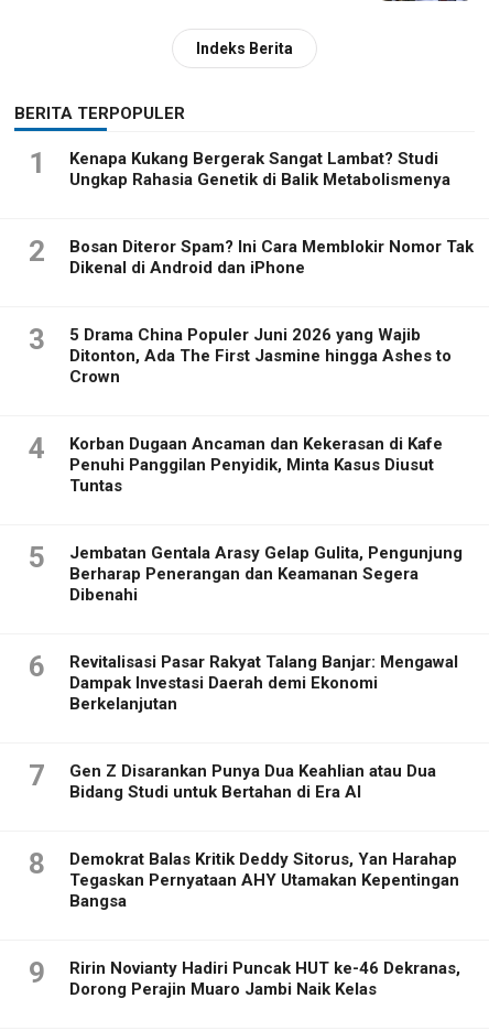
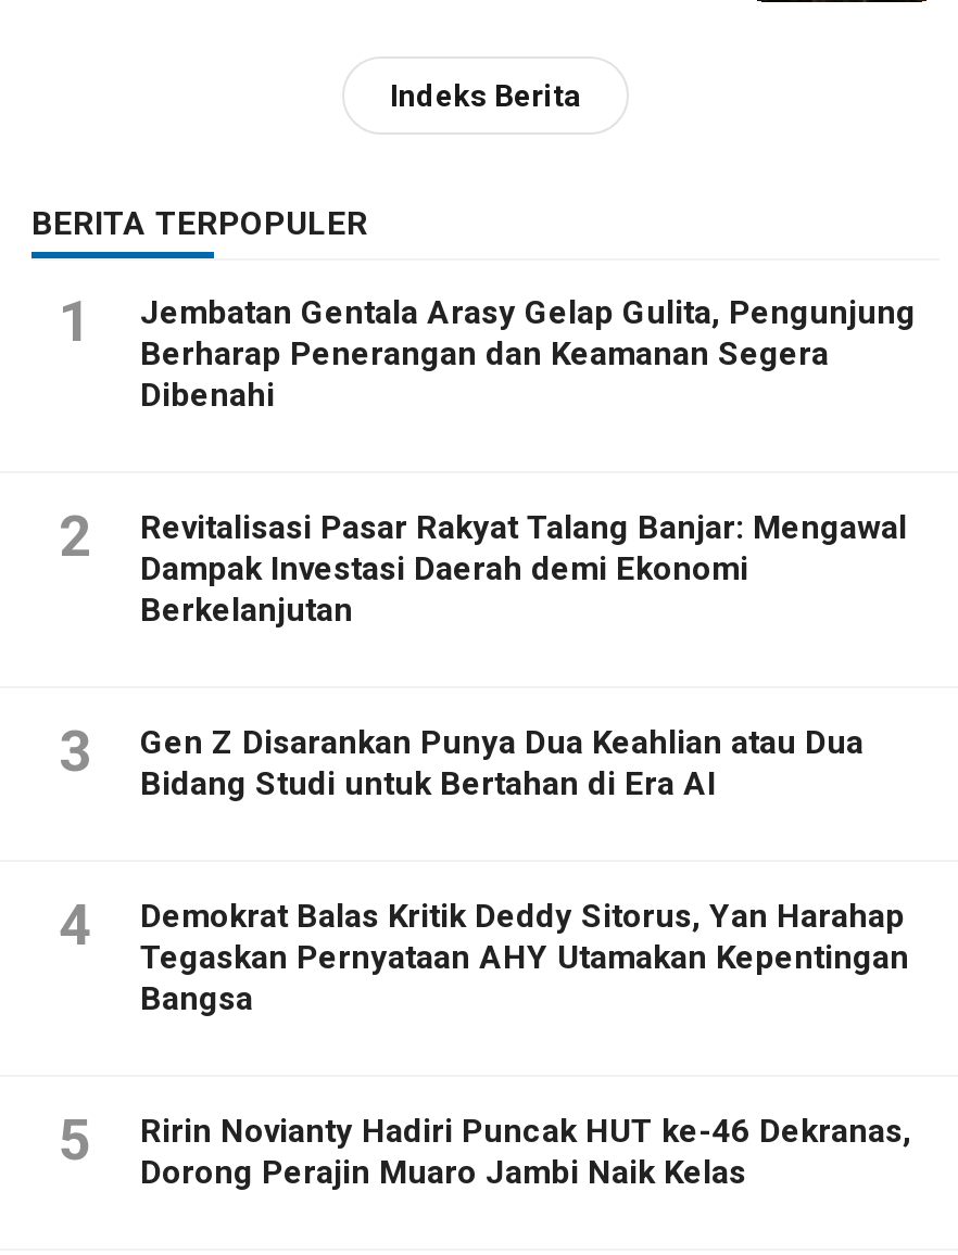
- Kenapa Kukang Bergerak Sangat Lambat? Studi
- Ungkap Rahasia Genetik di Balik Metabolismenya
- 2
- Bosan Diteror Spam? Ini Cara Memblokir Nomor Tak
- Dikenal di Android dan iPhone
- 3
- 5 Drama China Populer Juni 2026 yang Wajib
- Ditonton, Ada The First Jasmine hingga Ashes to
- Crown
- 4
- Korban Dugaan Ancaman dan Kekerasan di Kafe
- Penuhi Panggilan Penyidik, Minta Kasus Diusut
- Tuntas
- 5

- 6 Revitalisasi Pasar Rakyat Talang Banjar: Mengawal Dampak Investasi Daerah demi Ekonomi
+ 2 Revitalisasi Pasar Rakyat Talang Banjar: Mengawal Dampak Investasi Daerah demi Ekonomi

- 7 Gen Z Disarankan Punya Dua Keahlian atau Dua Bidang Studi untuk Bertahan di Era AI
+ 3 Gen Z Disarankan Punya Dua Keahlian atau Dua Bidang Studi untuk Bertahan di Era AI

- 8 Demokrat Balas Kritik Deddy Sitorus, Yan Harahap Tegaskan Pernyataan AHY Utamakan Kepentingan
+ 4 Demokrat Balas Kritik Deddy Sitorus, Yan Harahap Tegaskan Pernyataan AHY Utamakan Kepentingan

- 9 Ririn Novianty Hadiri Puncak HUT ke-46 Dekranas, Dorong Perajin Muaro Jambi Naik Kelas
+ 5 Ririn Novianty Hadiri Puncak HUT ke-46 Dekranas, Dorong Perajin Muaro Jambi Naik Kelas
